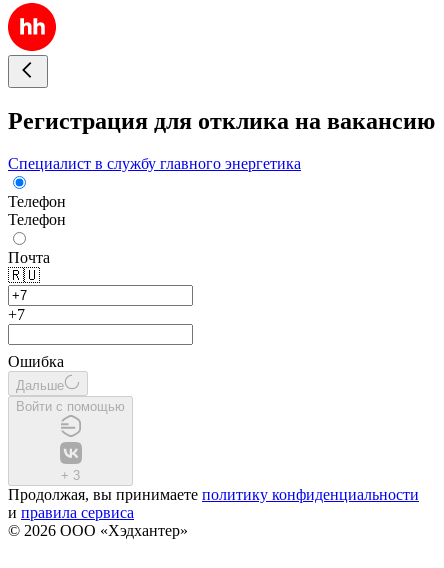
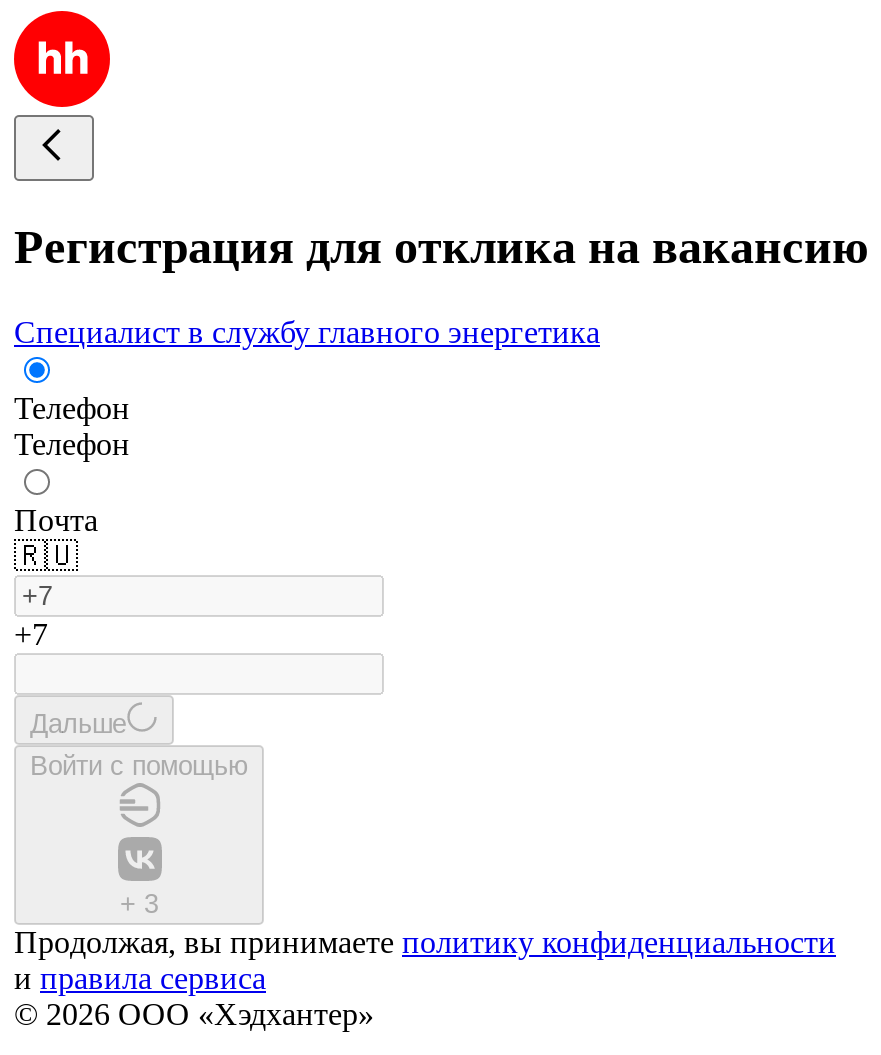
- Ошибка
